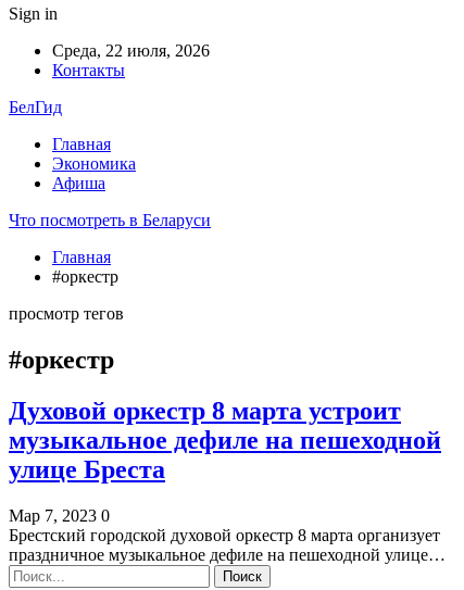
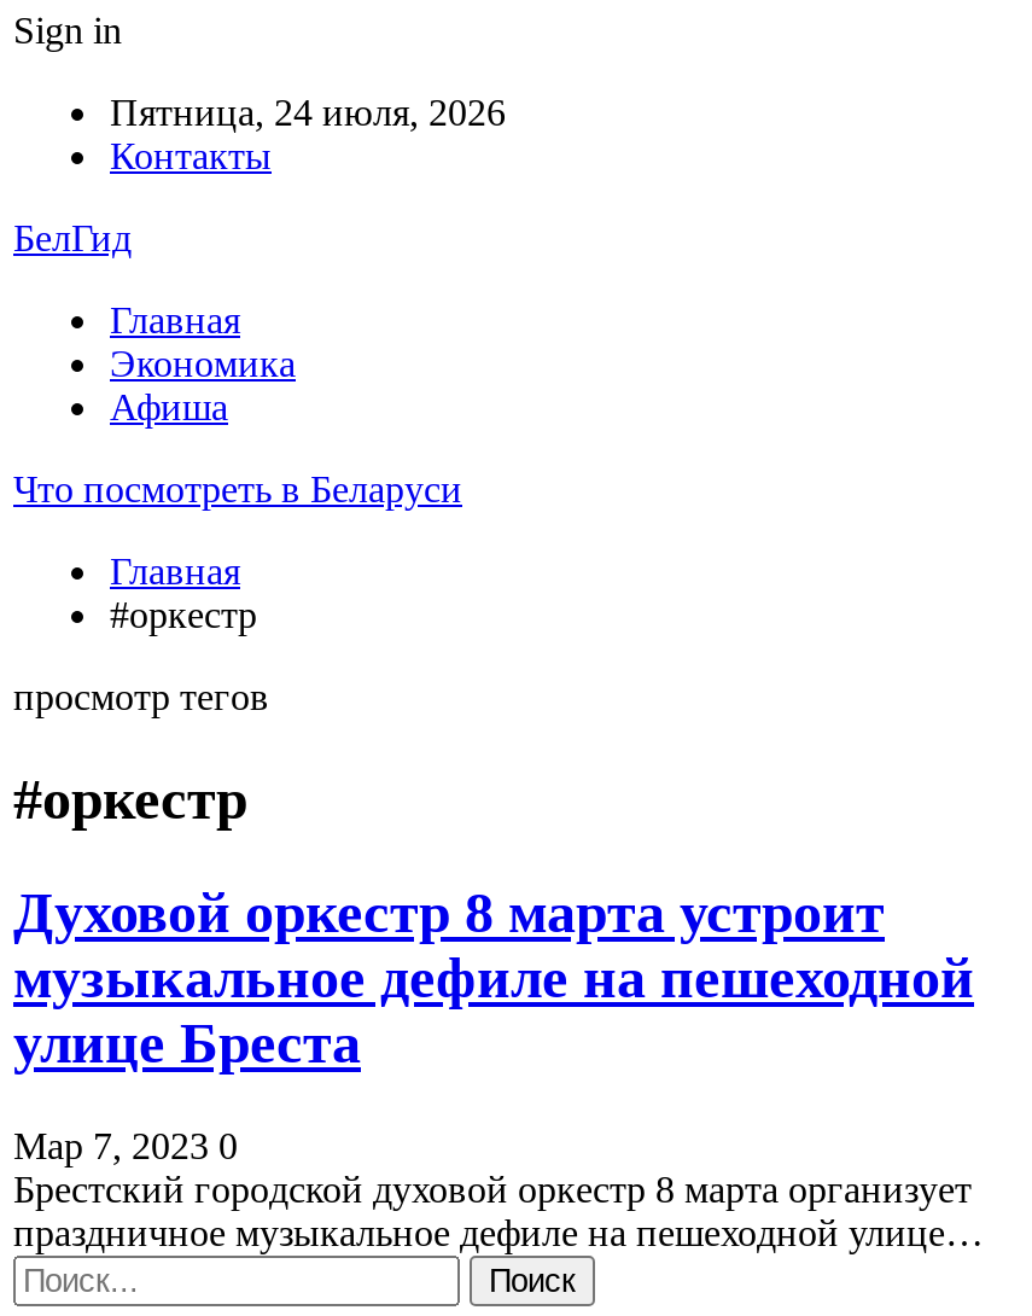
- Среда, 22 июля, 2026
+ Пятница, 24 июля, 2026
